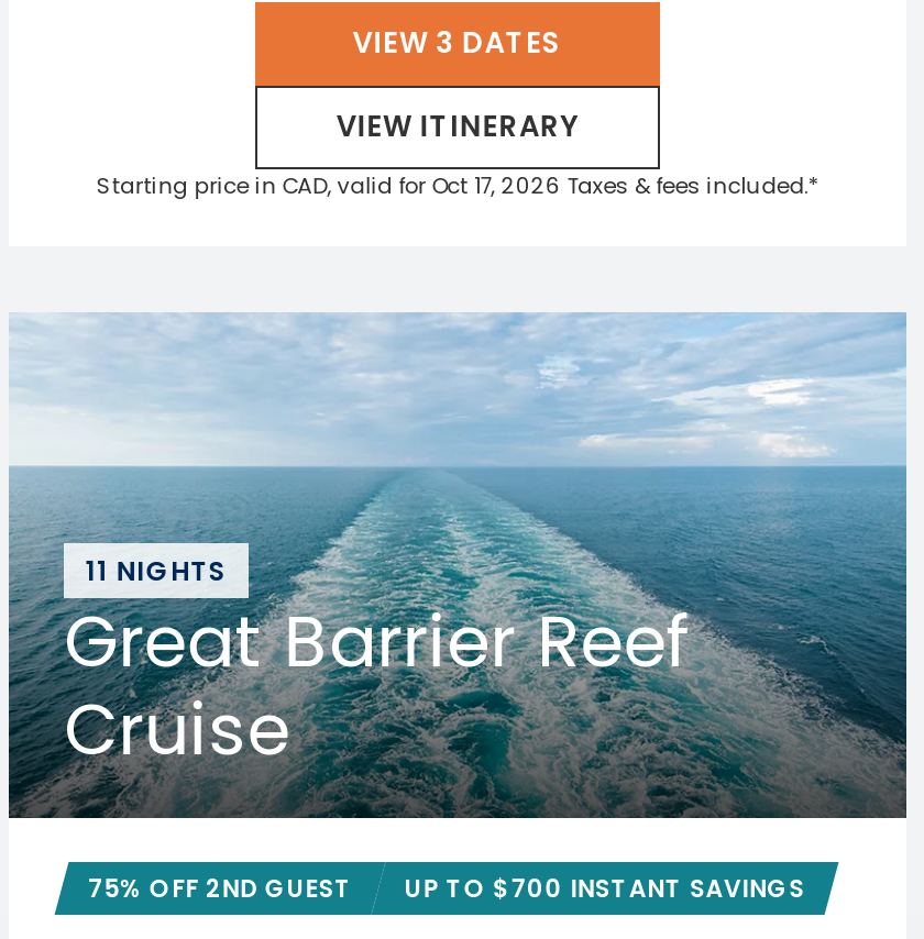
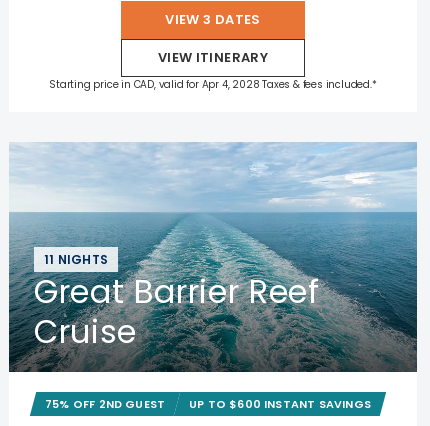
- Starting price in CAD, valid for Oct 17, 2026 Taxes & fees included.*
+ Starting price in CAD, valid for Apr 4, 2028 Taxes & fees included.*

- UP TO $700 INSTANT SAVINGS
+ UP TO $600 INSTANT SAVINGS
